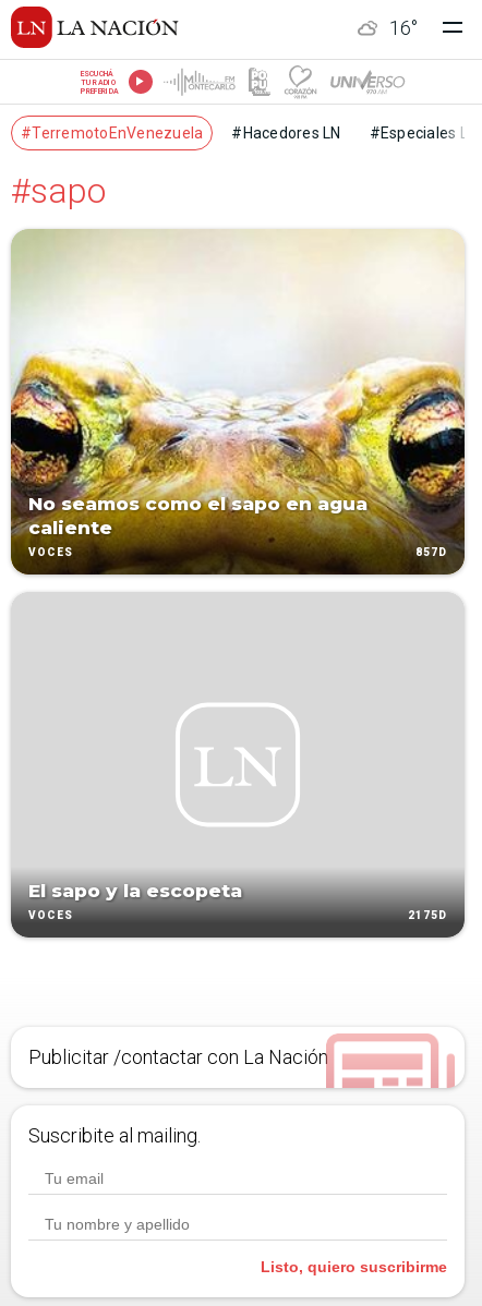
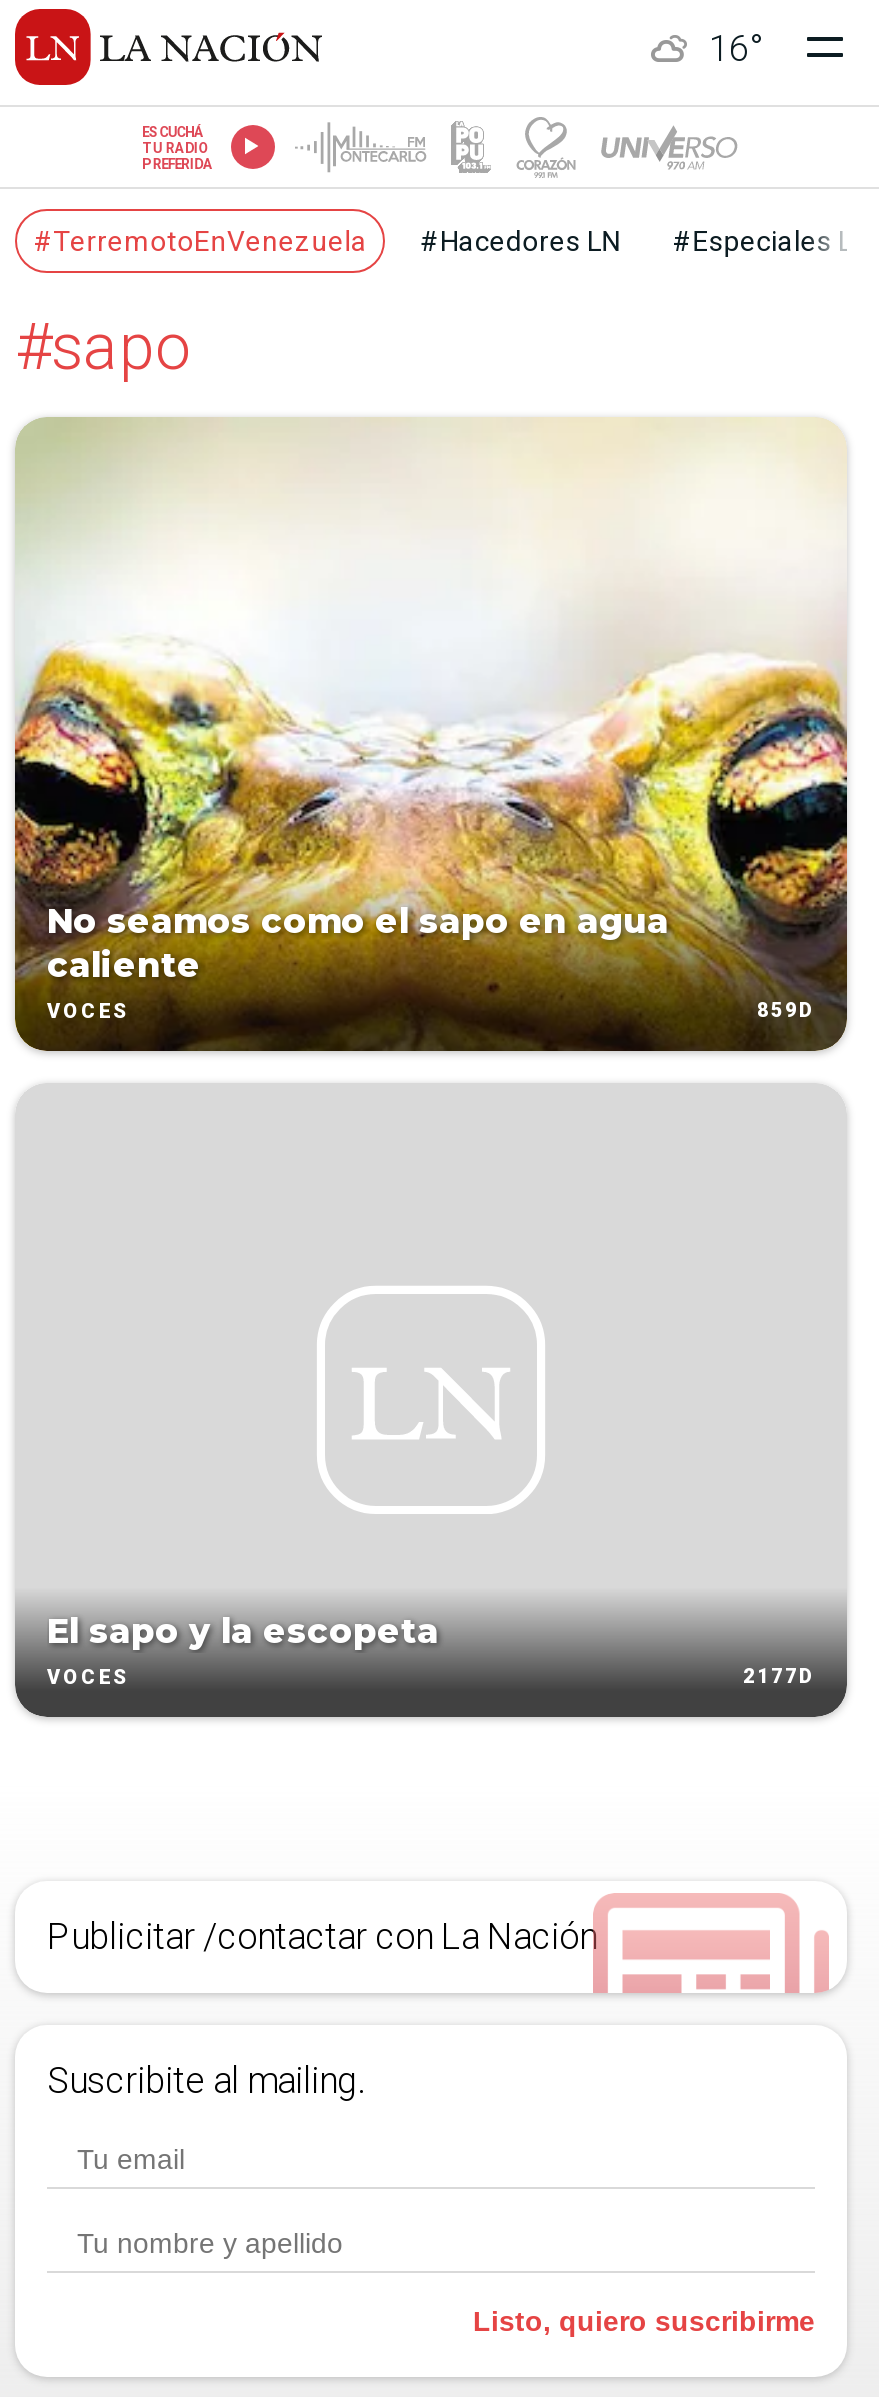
- 857D
+ 859D

- 2175D
+ 2177D
